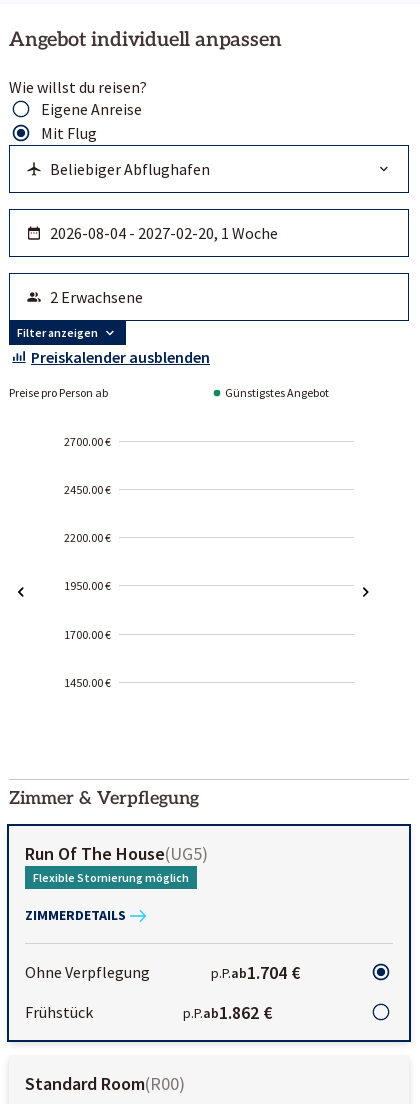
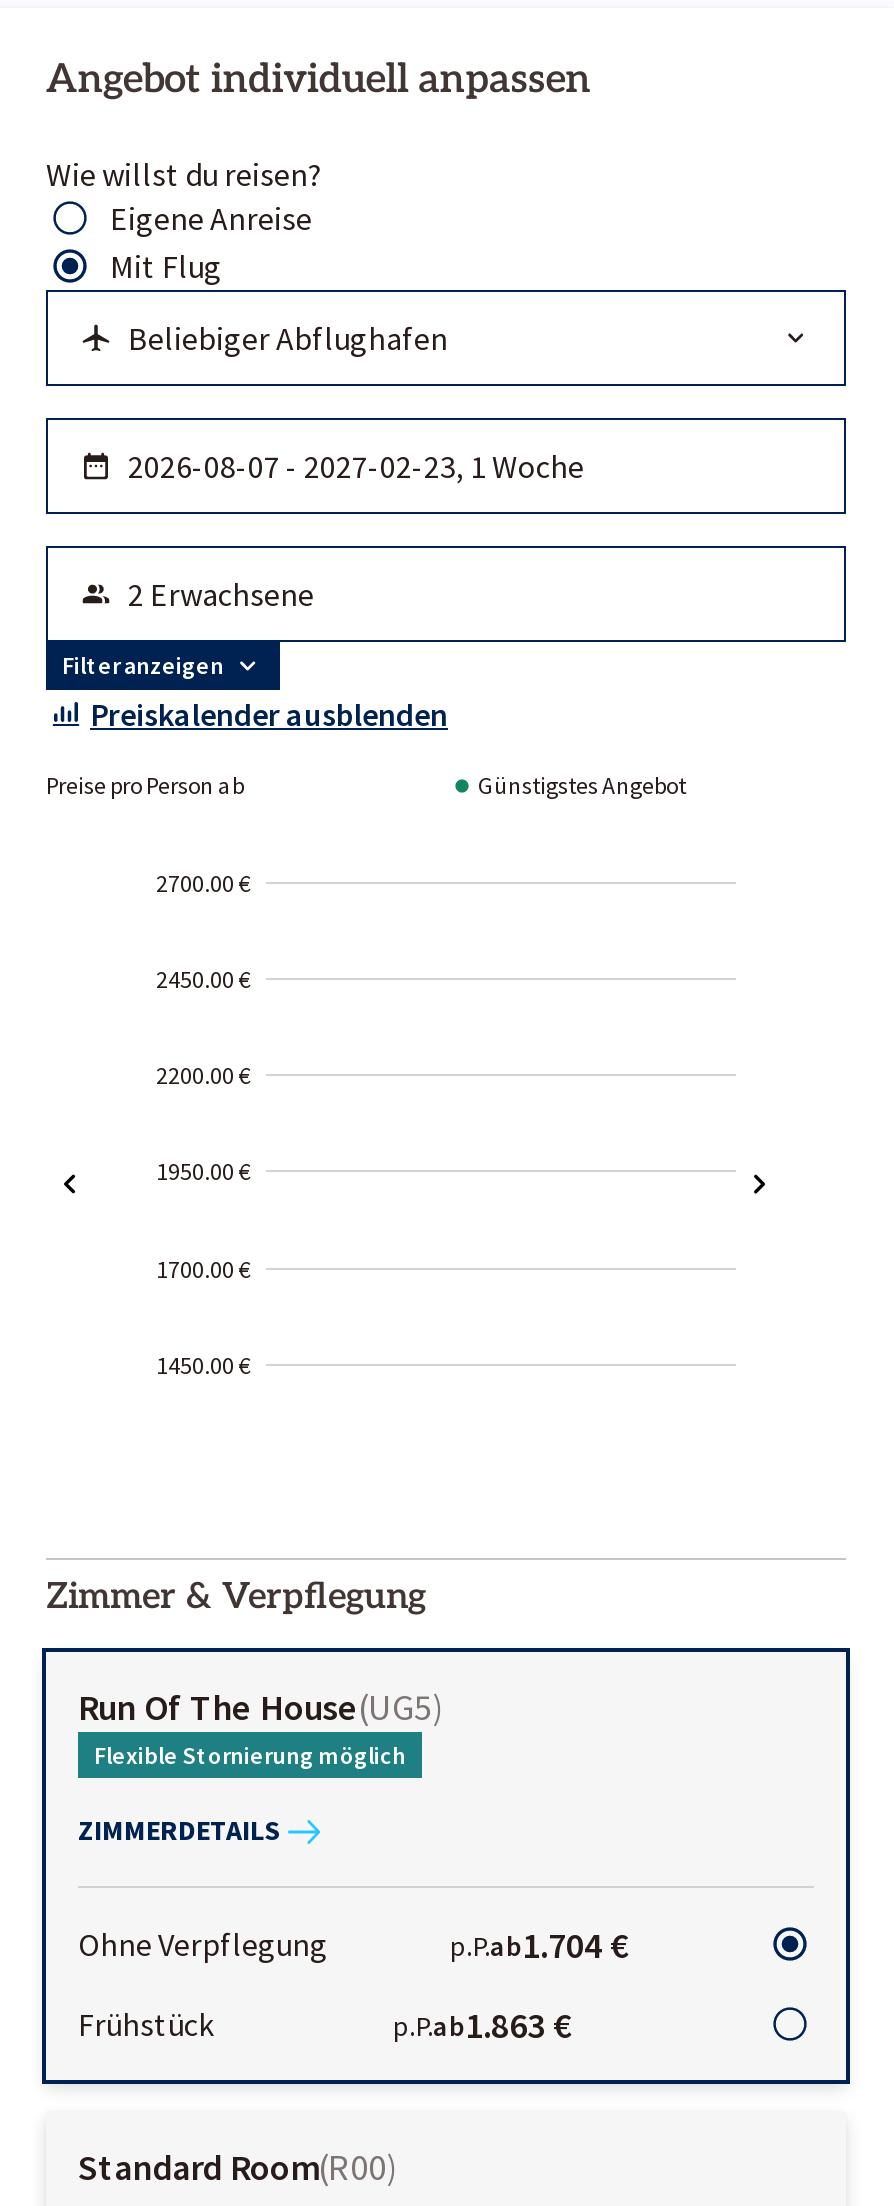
- p.P.ab1.862 €
+ p.P.ab1.863 €
